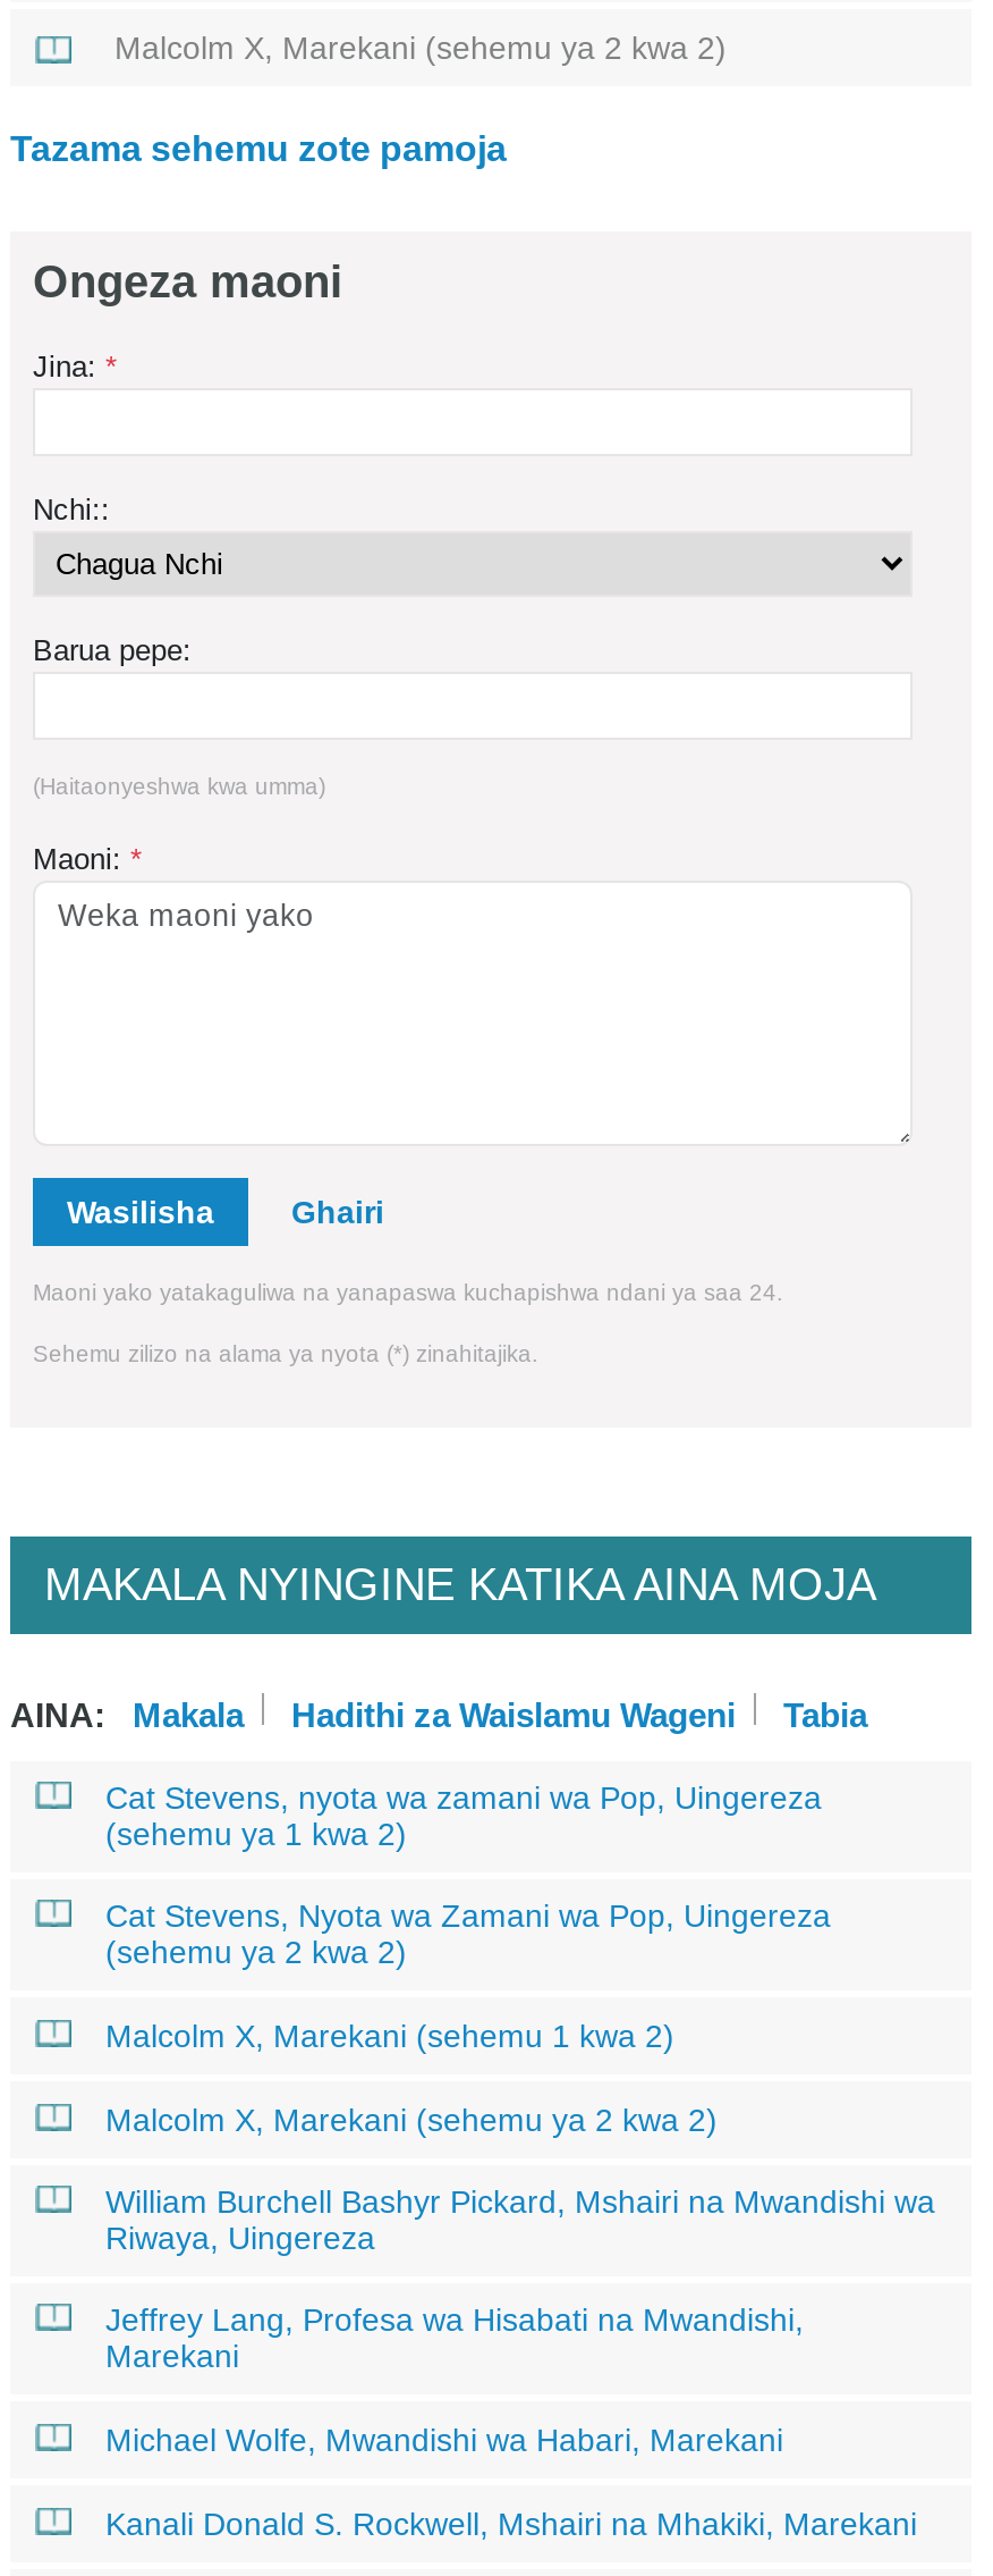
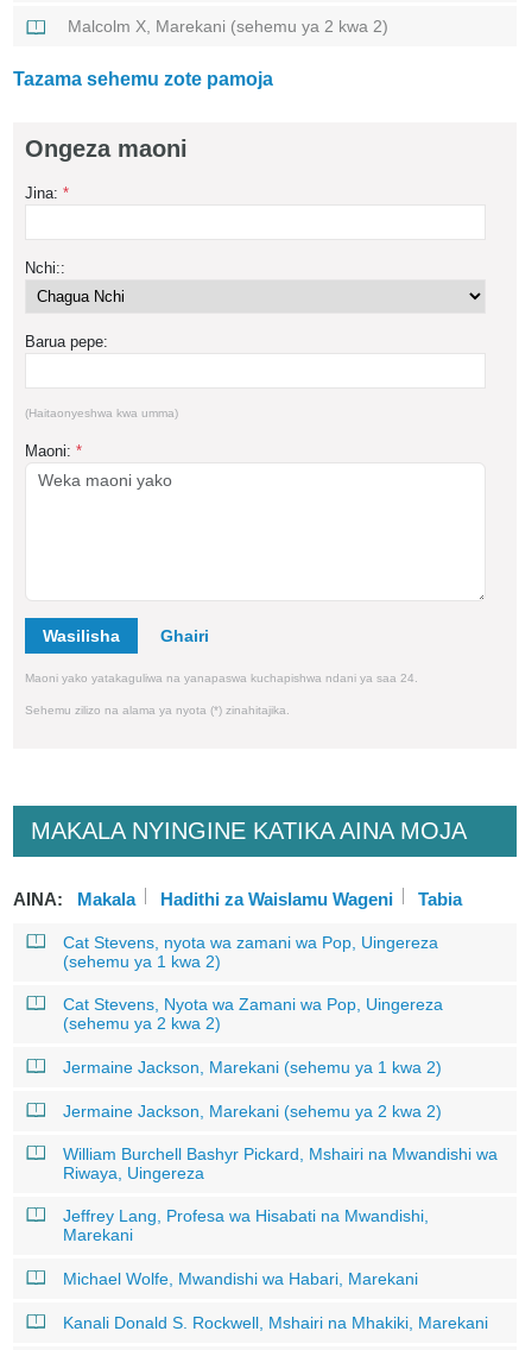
- Malcolm X, Marekani (sehemu 1 kwa 2)
+ Jermaine Jackson, Marekani (sehemu ya 1 kwa 2)

- Malcolm X, Marekani (sehemu ya 2 kwa 2)
+ Jermaine Jackson, Marekani (sehemu ya 2 kwa 2)
